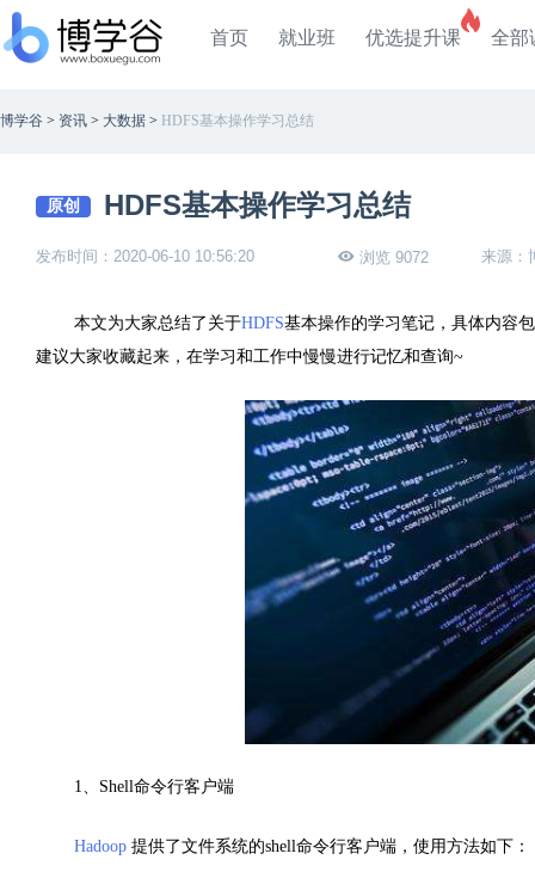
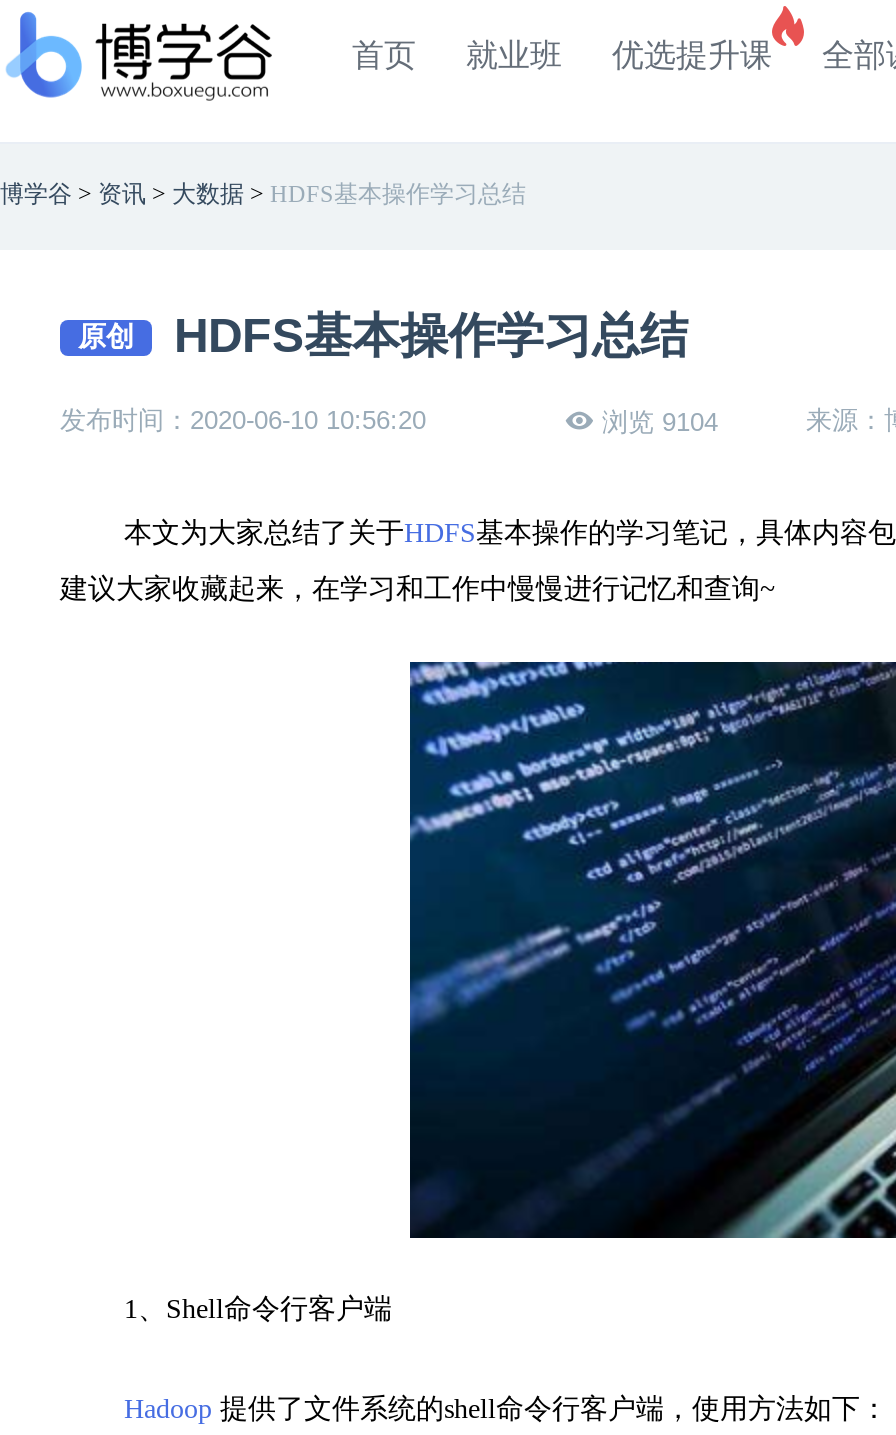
- 浏览 9072
+ 浏览 9104
